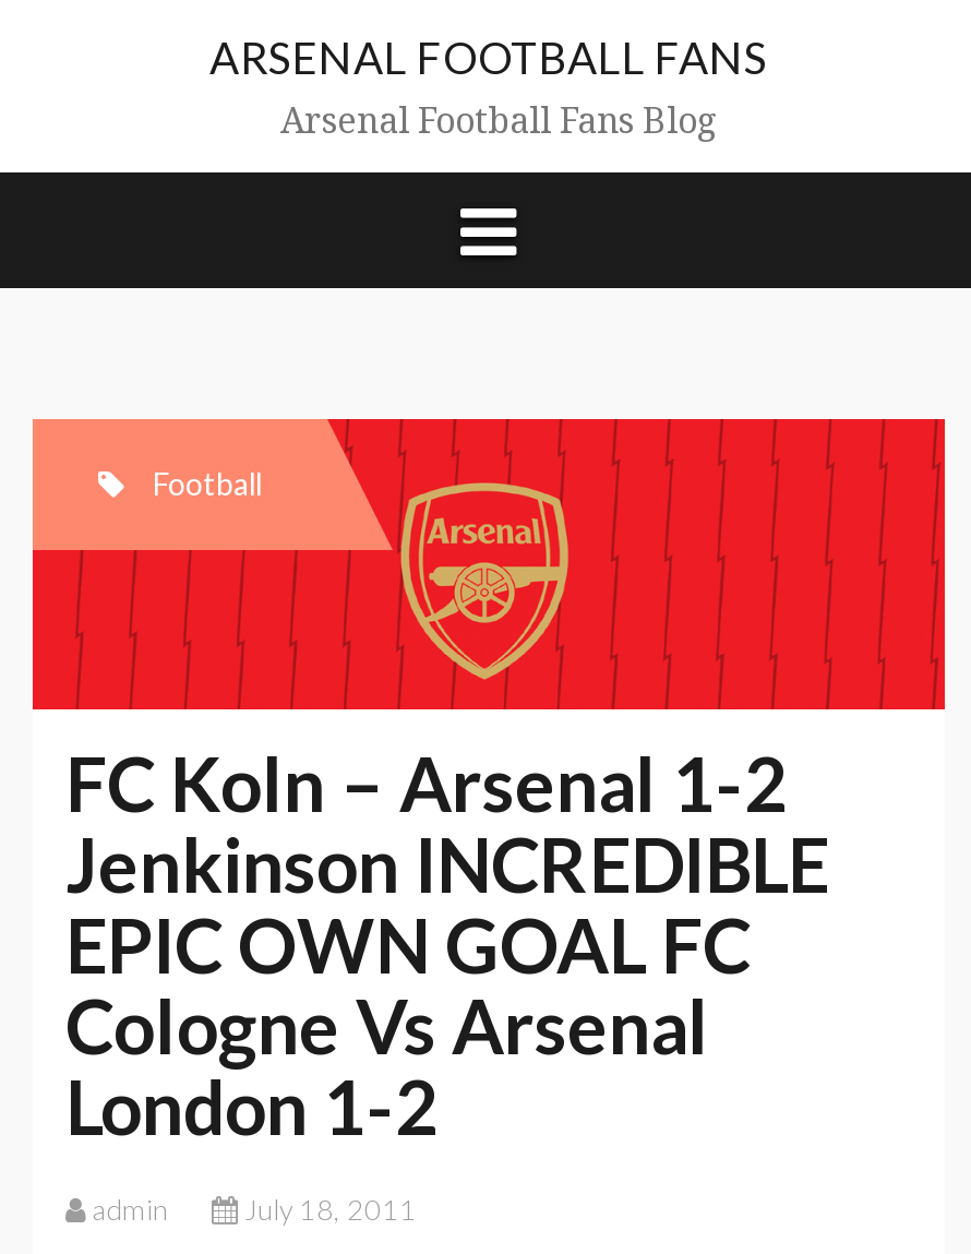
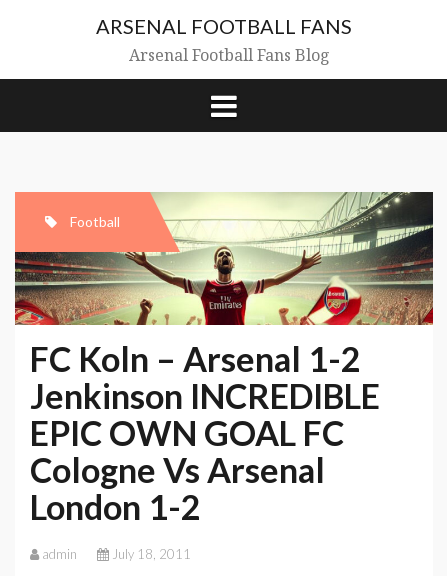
- [image]
+ [image]
